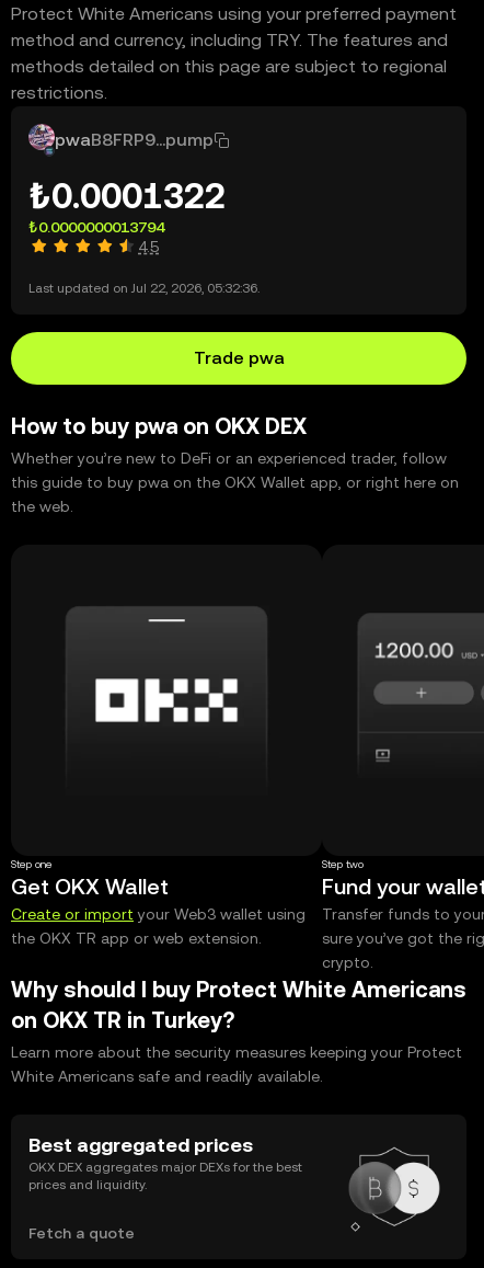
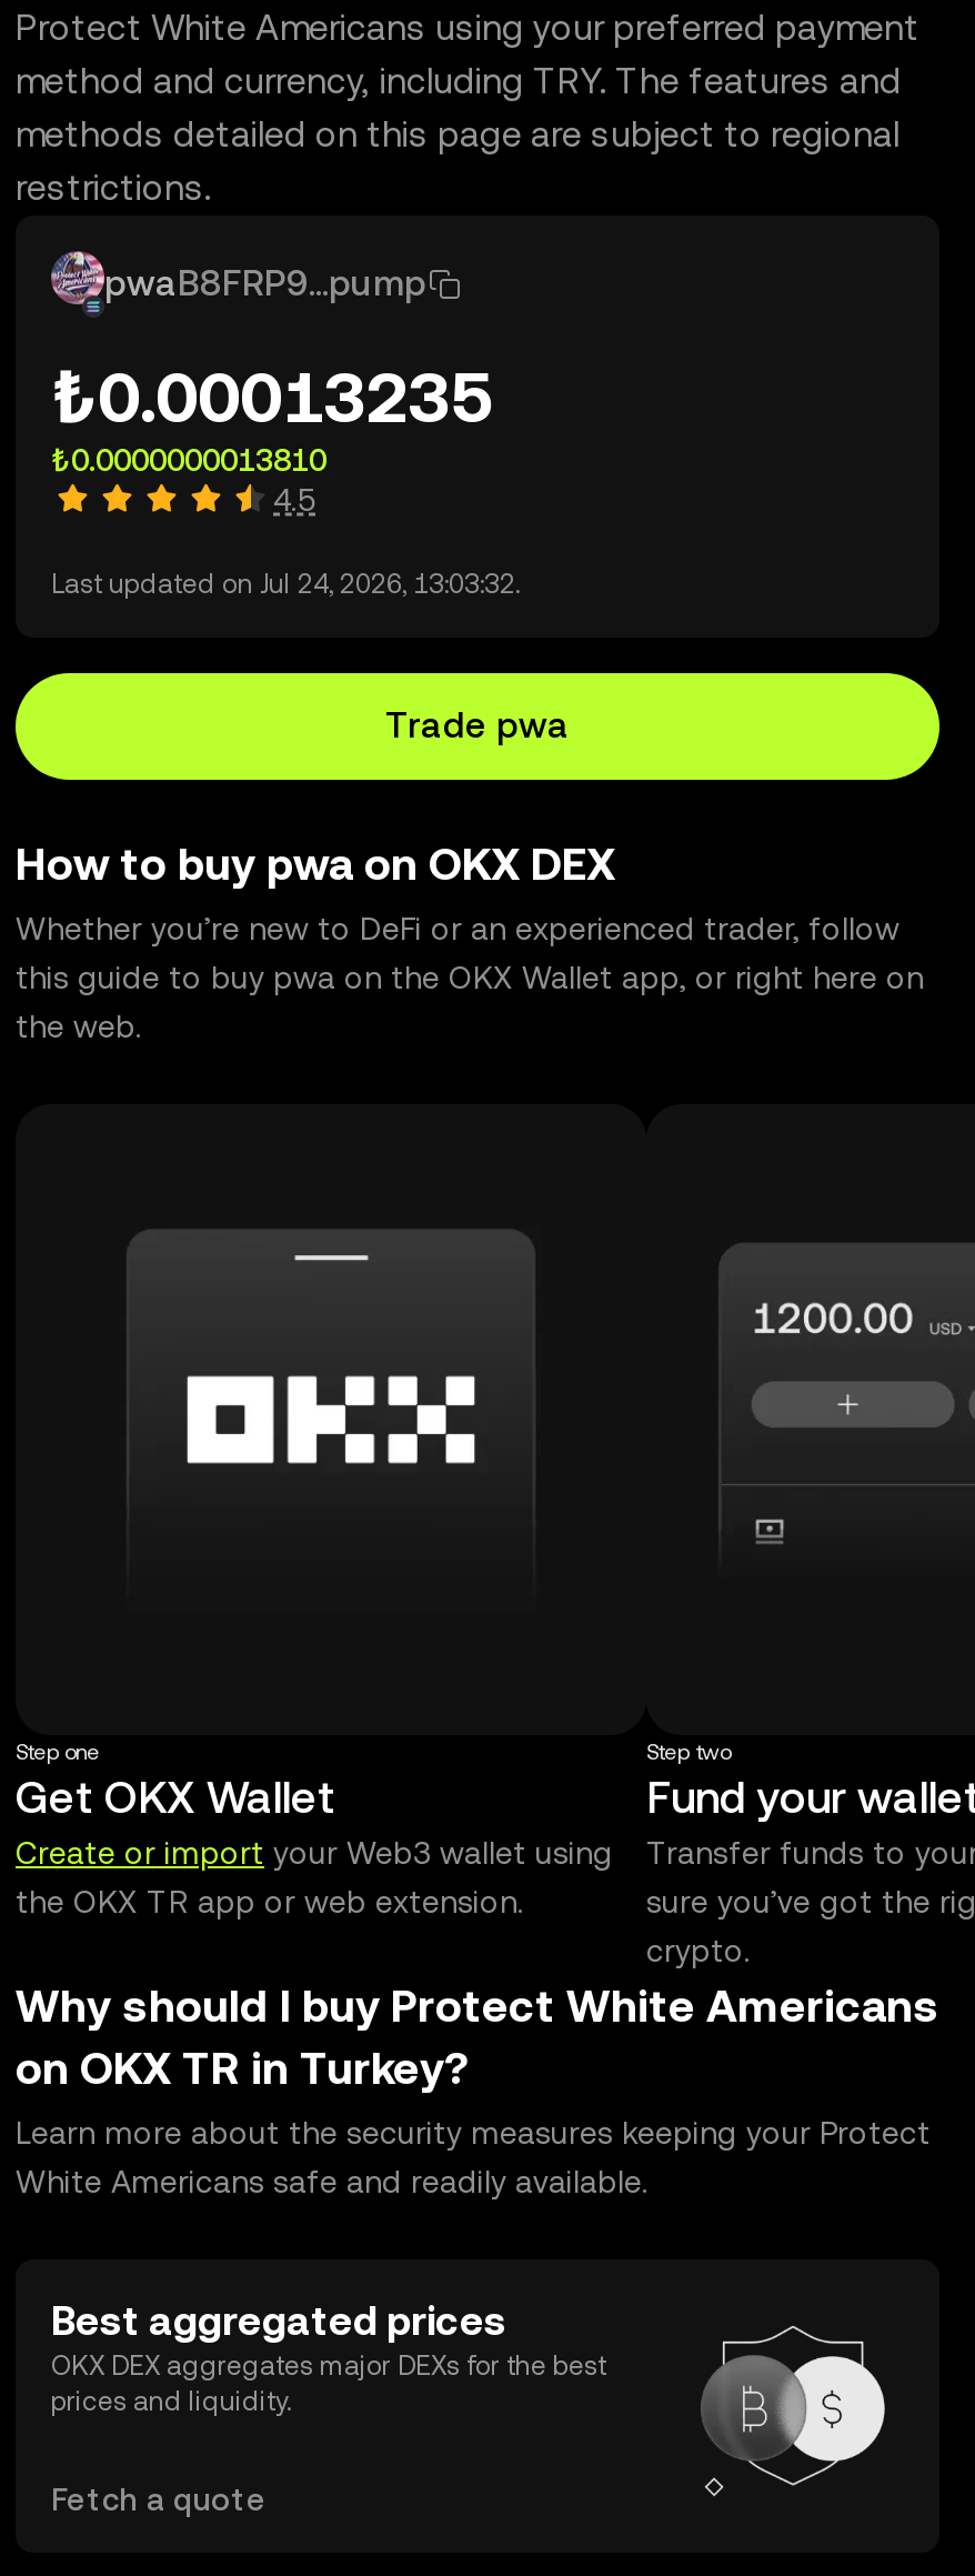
- ₺0.0001322
+ ₺0.00013235

- ₺0.0000000013794
+ ₺0.0000000013810

- Last updated on Jul 22, 2026, 05:32:36.
+ Last updated on Jul 24, 2026, 13:03:32.
